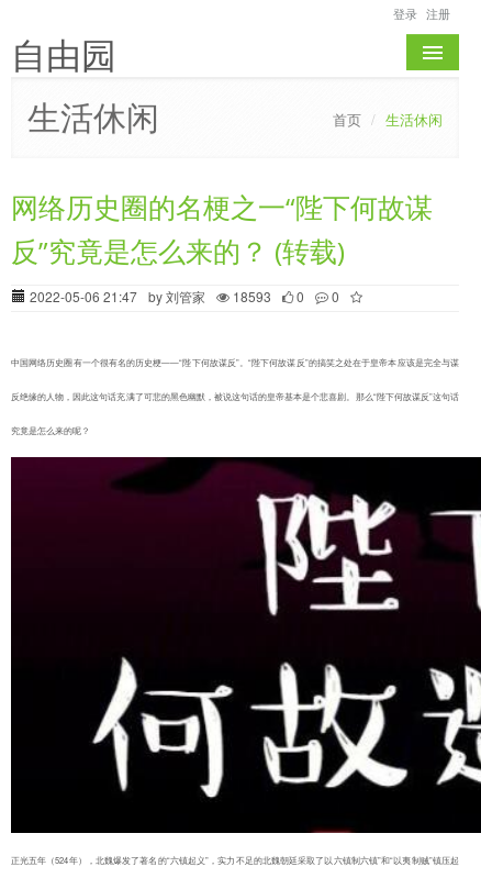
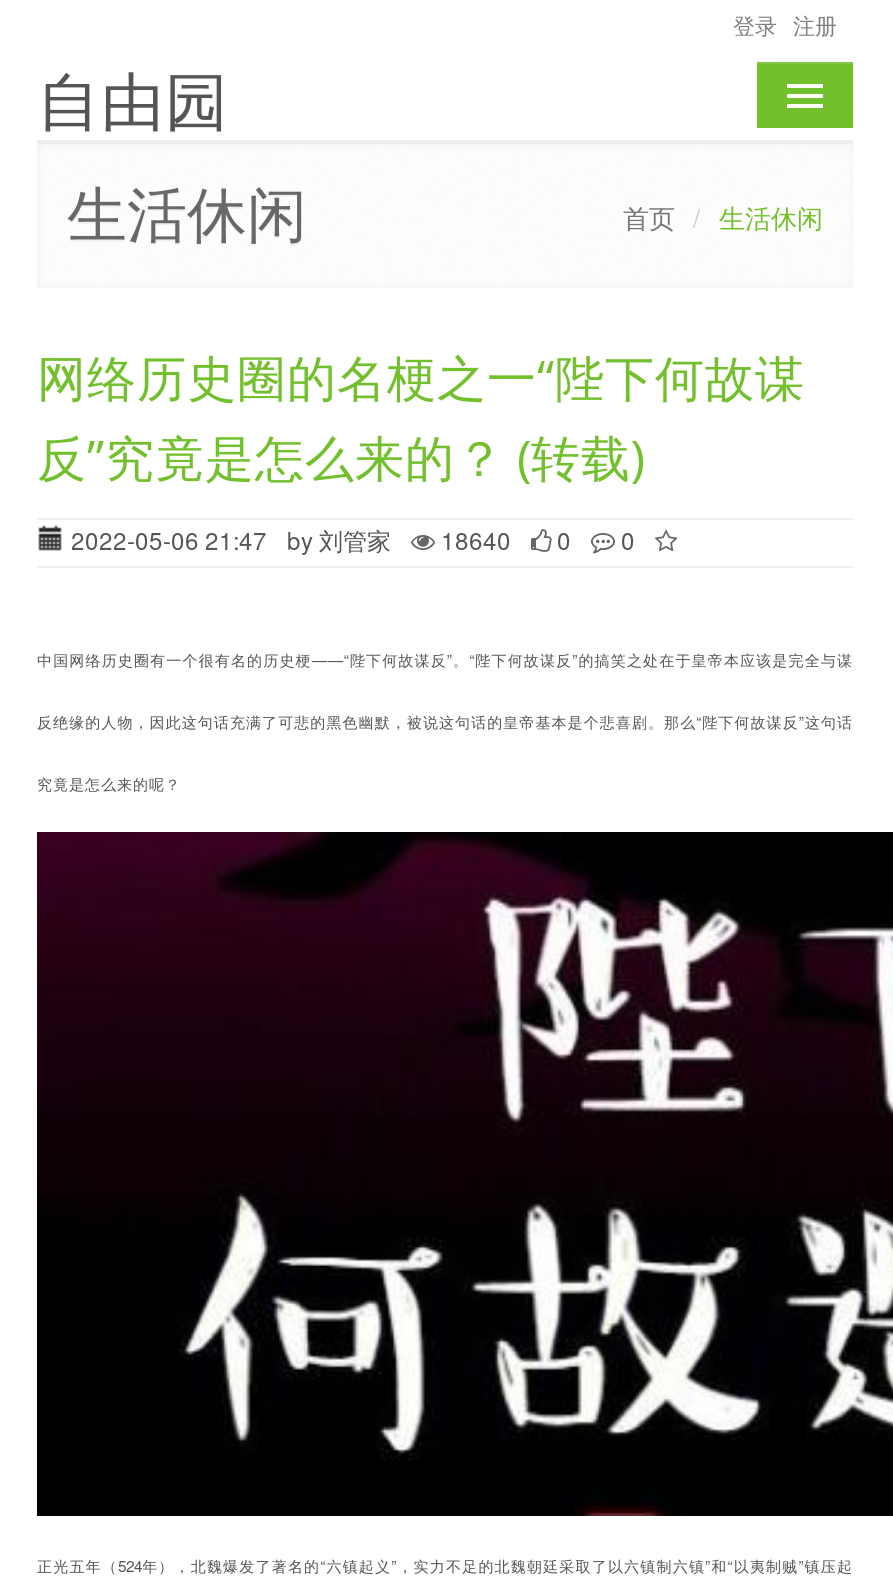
- 18593
+ 18640
